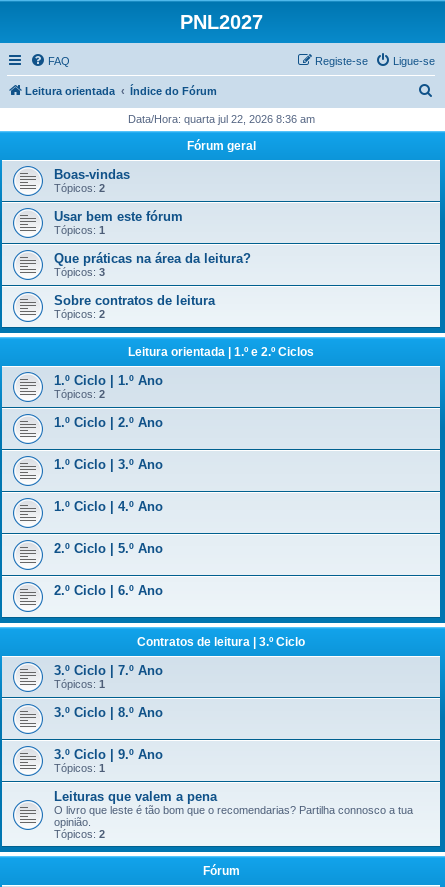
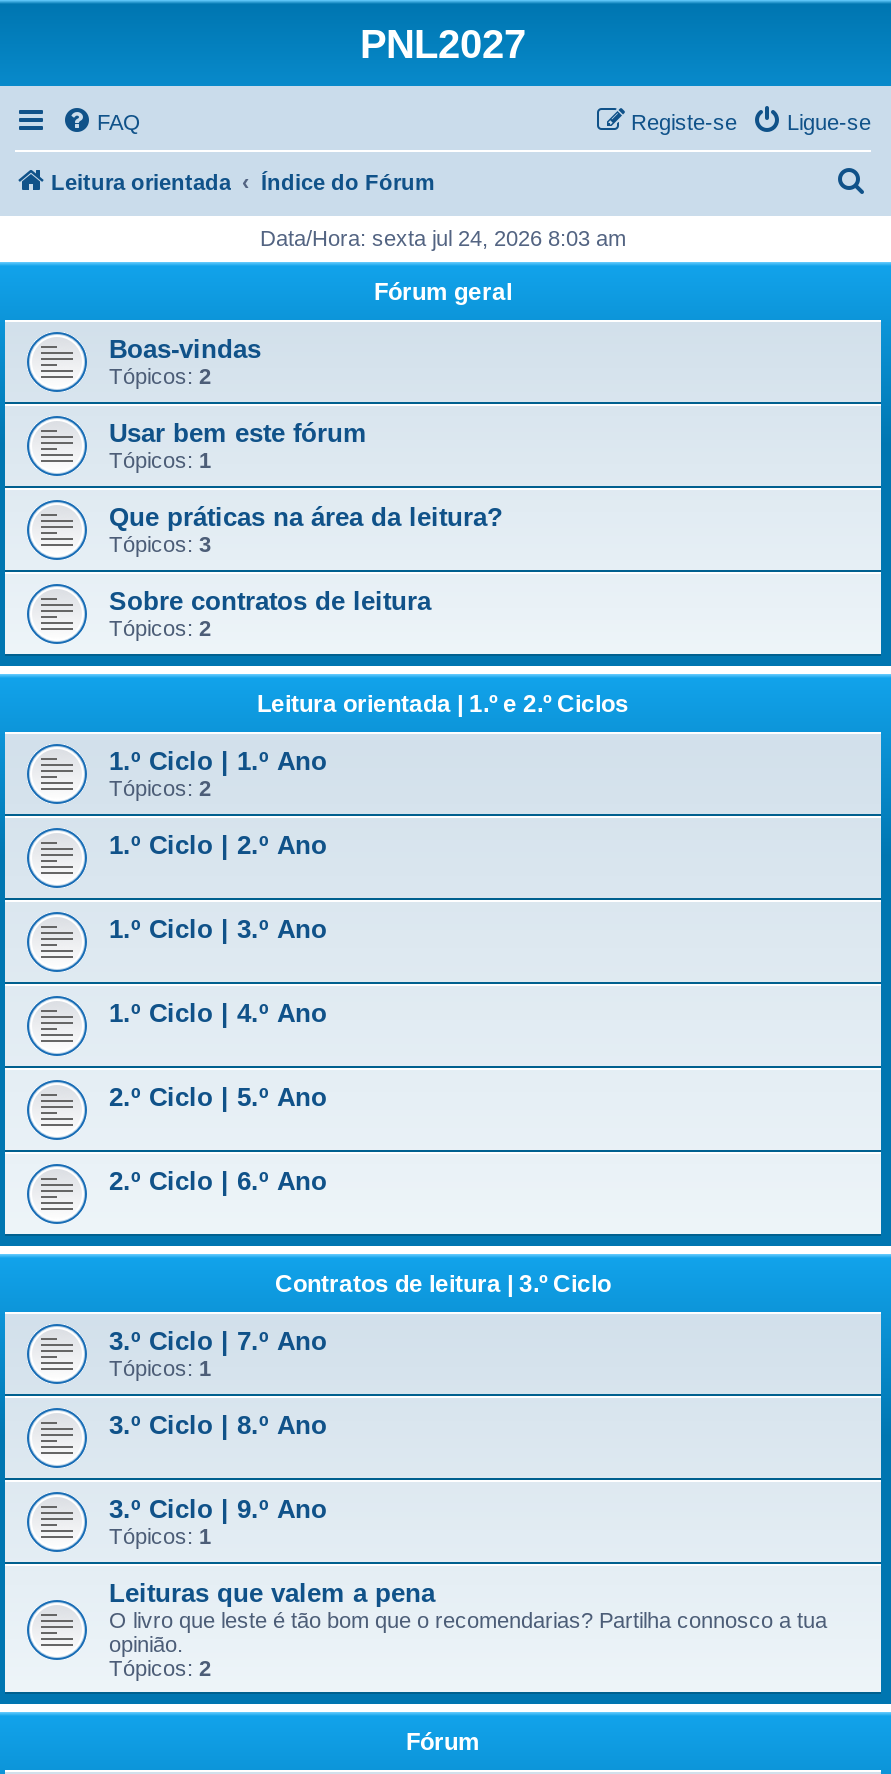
- Data/Hora: quarta jul 22, 2026 8:36 am
+ Data/Hora: sexta jul 24, 2026 8:03 am
